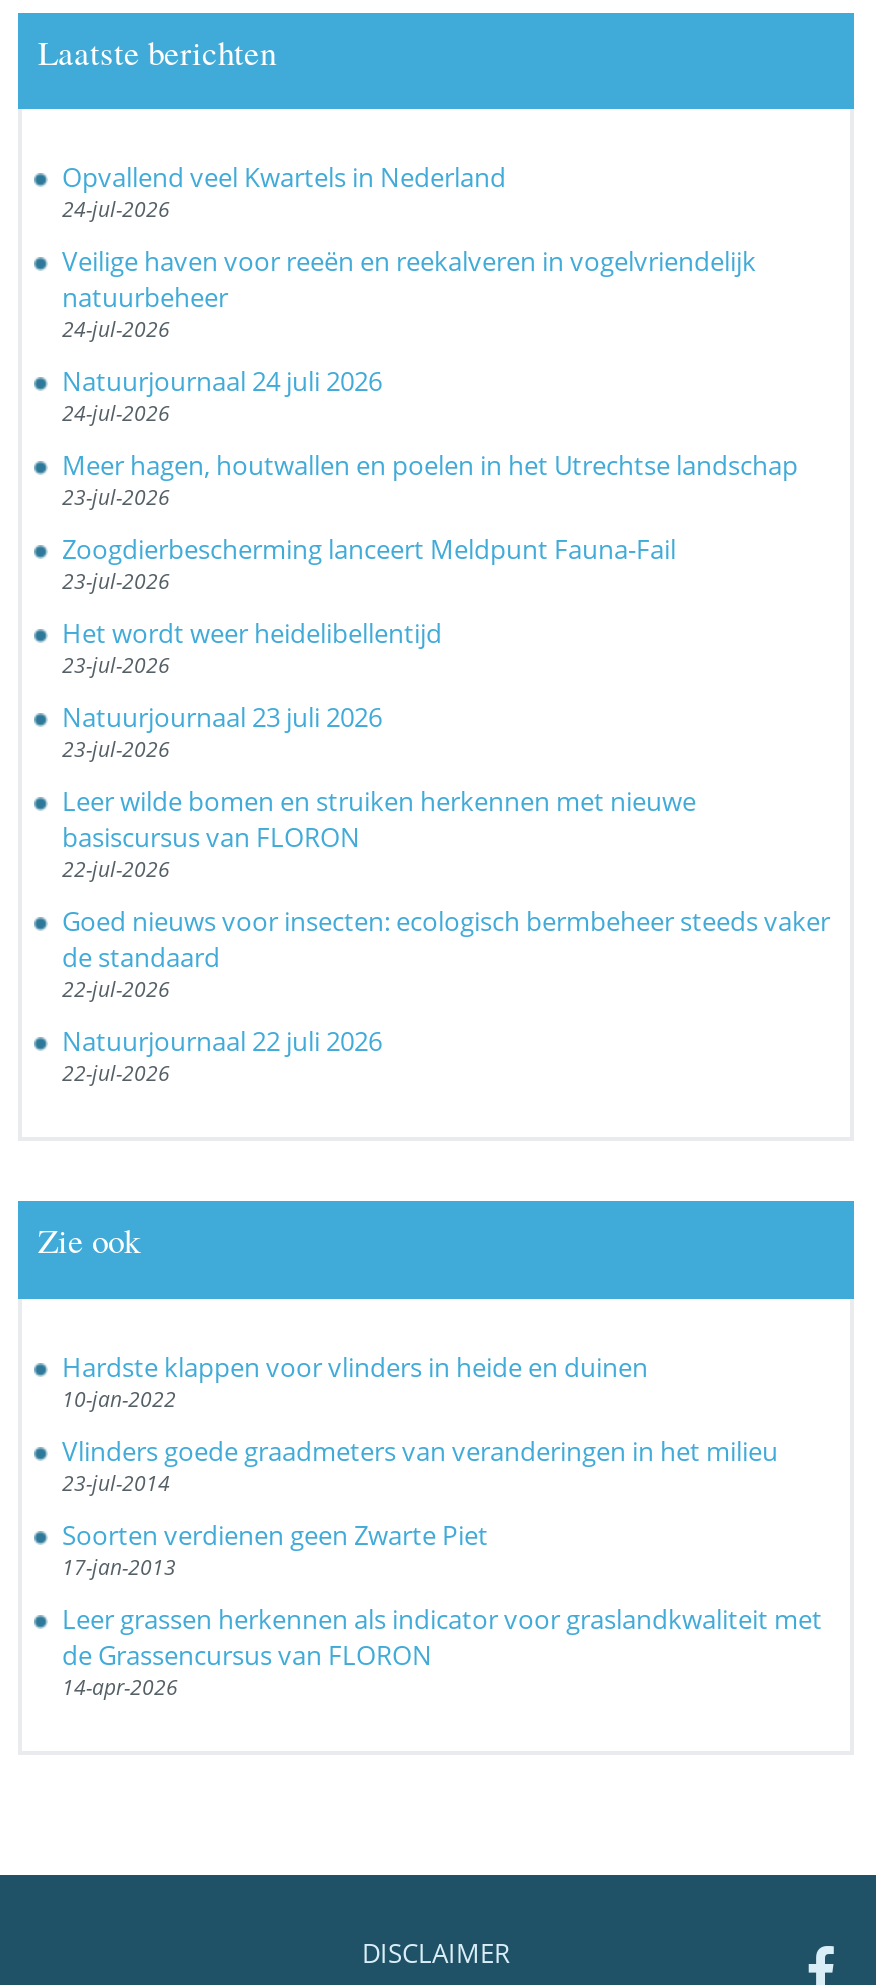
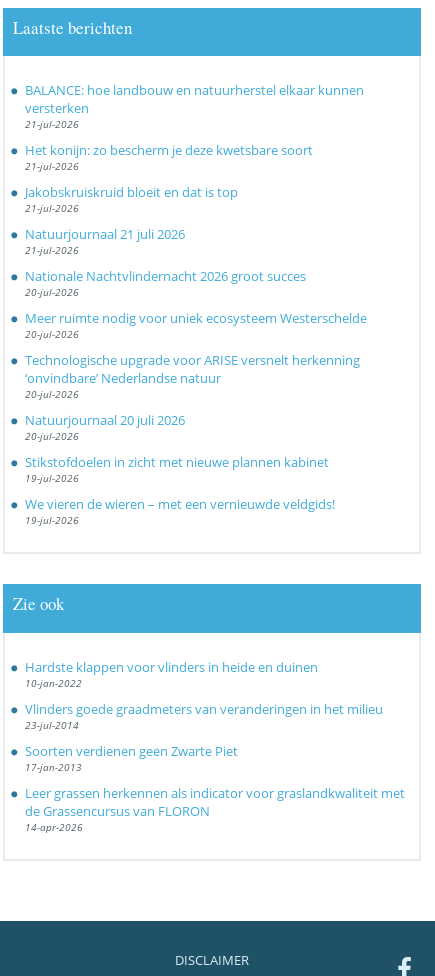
- Opvallend veel Kwartels in Nederland
- 24-jul-2026
+ BALANCE: hoe landbouw en natuurherstel elkaar kunnen
+ versterken
+ 21-jul-2026

- Veilige haven voor reeën en reekalveren in vogelvriendelijk
- natuurbeheer
- 24-jul-2026
+ Het konijn: zo bescherm je deze kwetsbare soort
+ 21-jul-2026

- Natuurjournaal 24 juli 2026
- 24-jul-2026
+ Jakobskruiskruid bloeit en dat is top
+ 21-jul-2026

- Meer hagen, houtwallen en poelen in het Utrechtse landschap
- 23-jul-2026
+ Natuurjournaal 21 juli 2026
+ 21-jul-2026

- Zoogdierbescherming lanceert Meldpunt Fauna-Fail
- 23-jul-2026
+ Nationale Nachtvlindernacht 2026 groot succes
+ 20-jul-2026

- Het wordt weer heidelibellentijd
- 23-jul-2026
+ Meer ruimte nodig voor uniek ecosysteem Westerschelde
+ 20-jul-2026

- Natuurjournaal 23 juli 2026
- 23-jul-2026
+ Technologische upgrade voor ARISE versnelt herkenning
+ ‘onvindbare’ Nederlandse natuur
+ 20-jul-2026

- Leer wilde bomen en struiken herkennen met nieuwe
- basiscursus van FLORON
- 22-jul-2026
+ Natuurjournaal 20 juli 2026
+ 20-jul-2026

- Goed nieuws voor insecten: ecologisch bermbeheer steeds vaker
- de standaard
- 22-jul-2026
+ Stikstofdoelen in zicht met nieuwe plannen kabinet
+ 19-jul-2026

- Natuurjournaal 22 juli 2026
- 22-jul-2026
+ We vieren de wieren – met een vernieuwde veldgids!
+ 19-jul-2026
